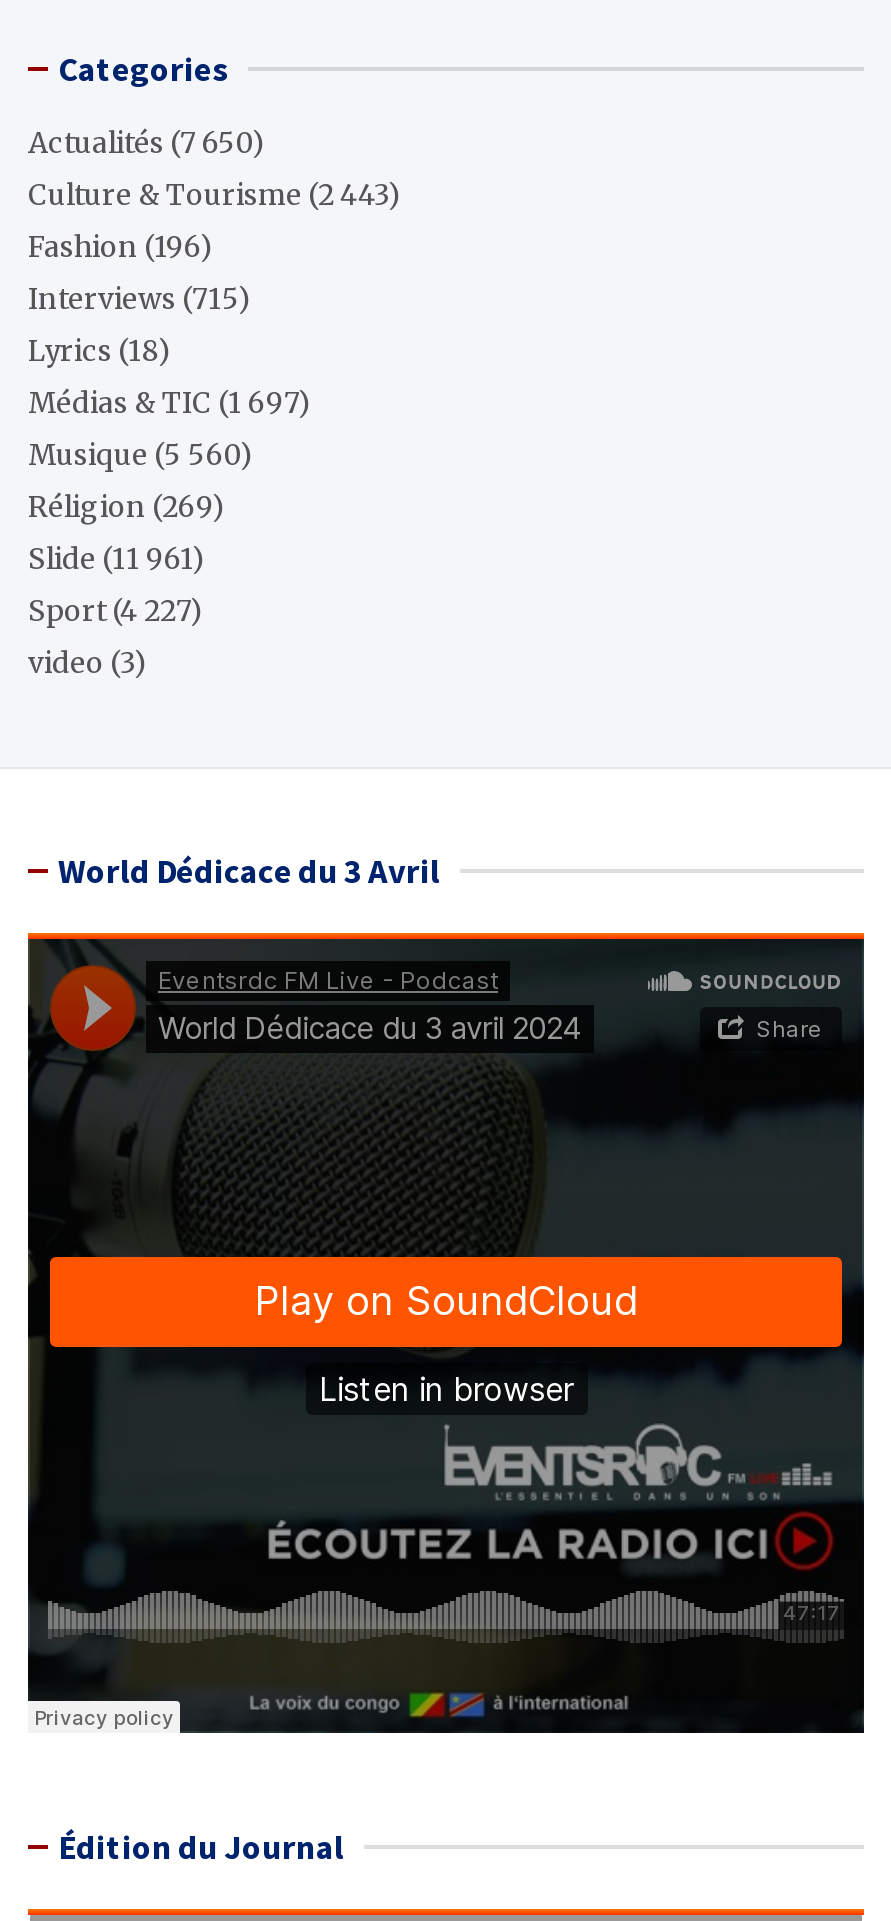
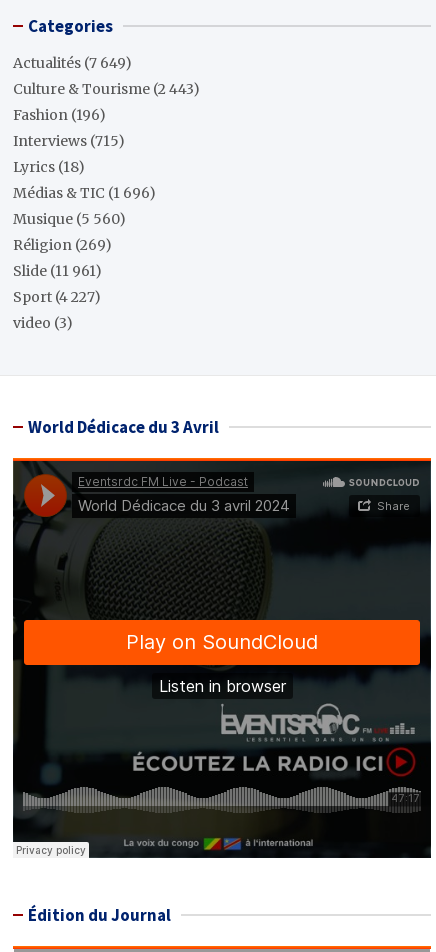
- Actualités (7 650)
+ Actualités (7 649)

- Médias & TIC (1 697)
+ Médias & TIC (1 696)
